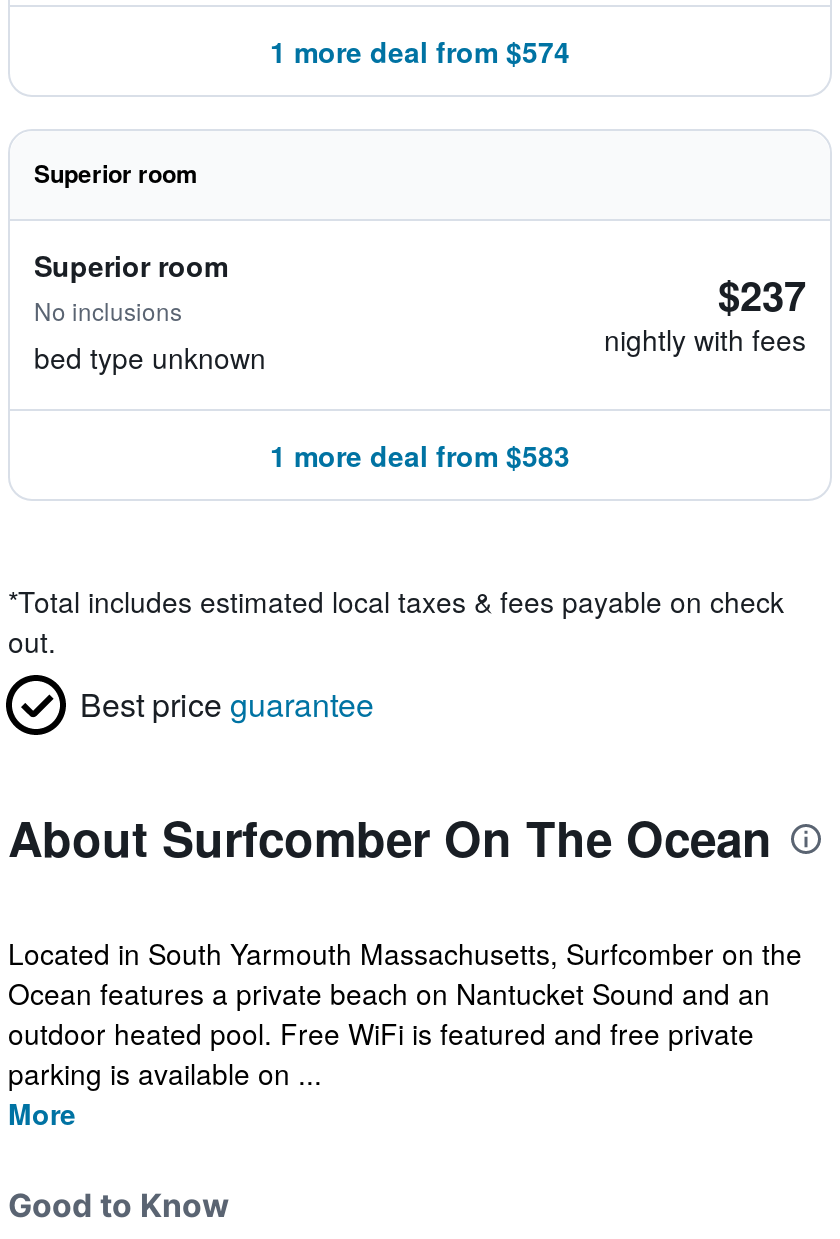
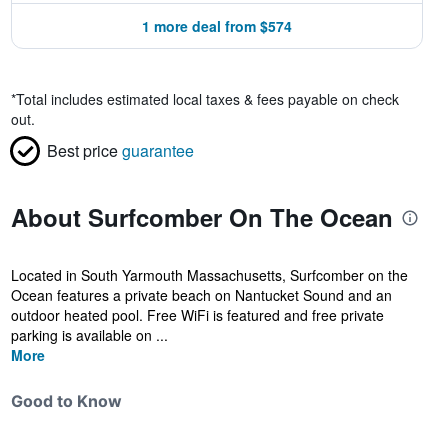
- Superior room
- Superior room
- No inclusions
- bed type unknown

- $237
- nightly with fees
- 1 more deal from $583
